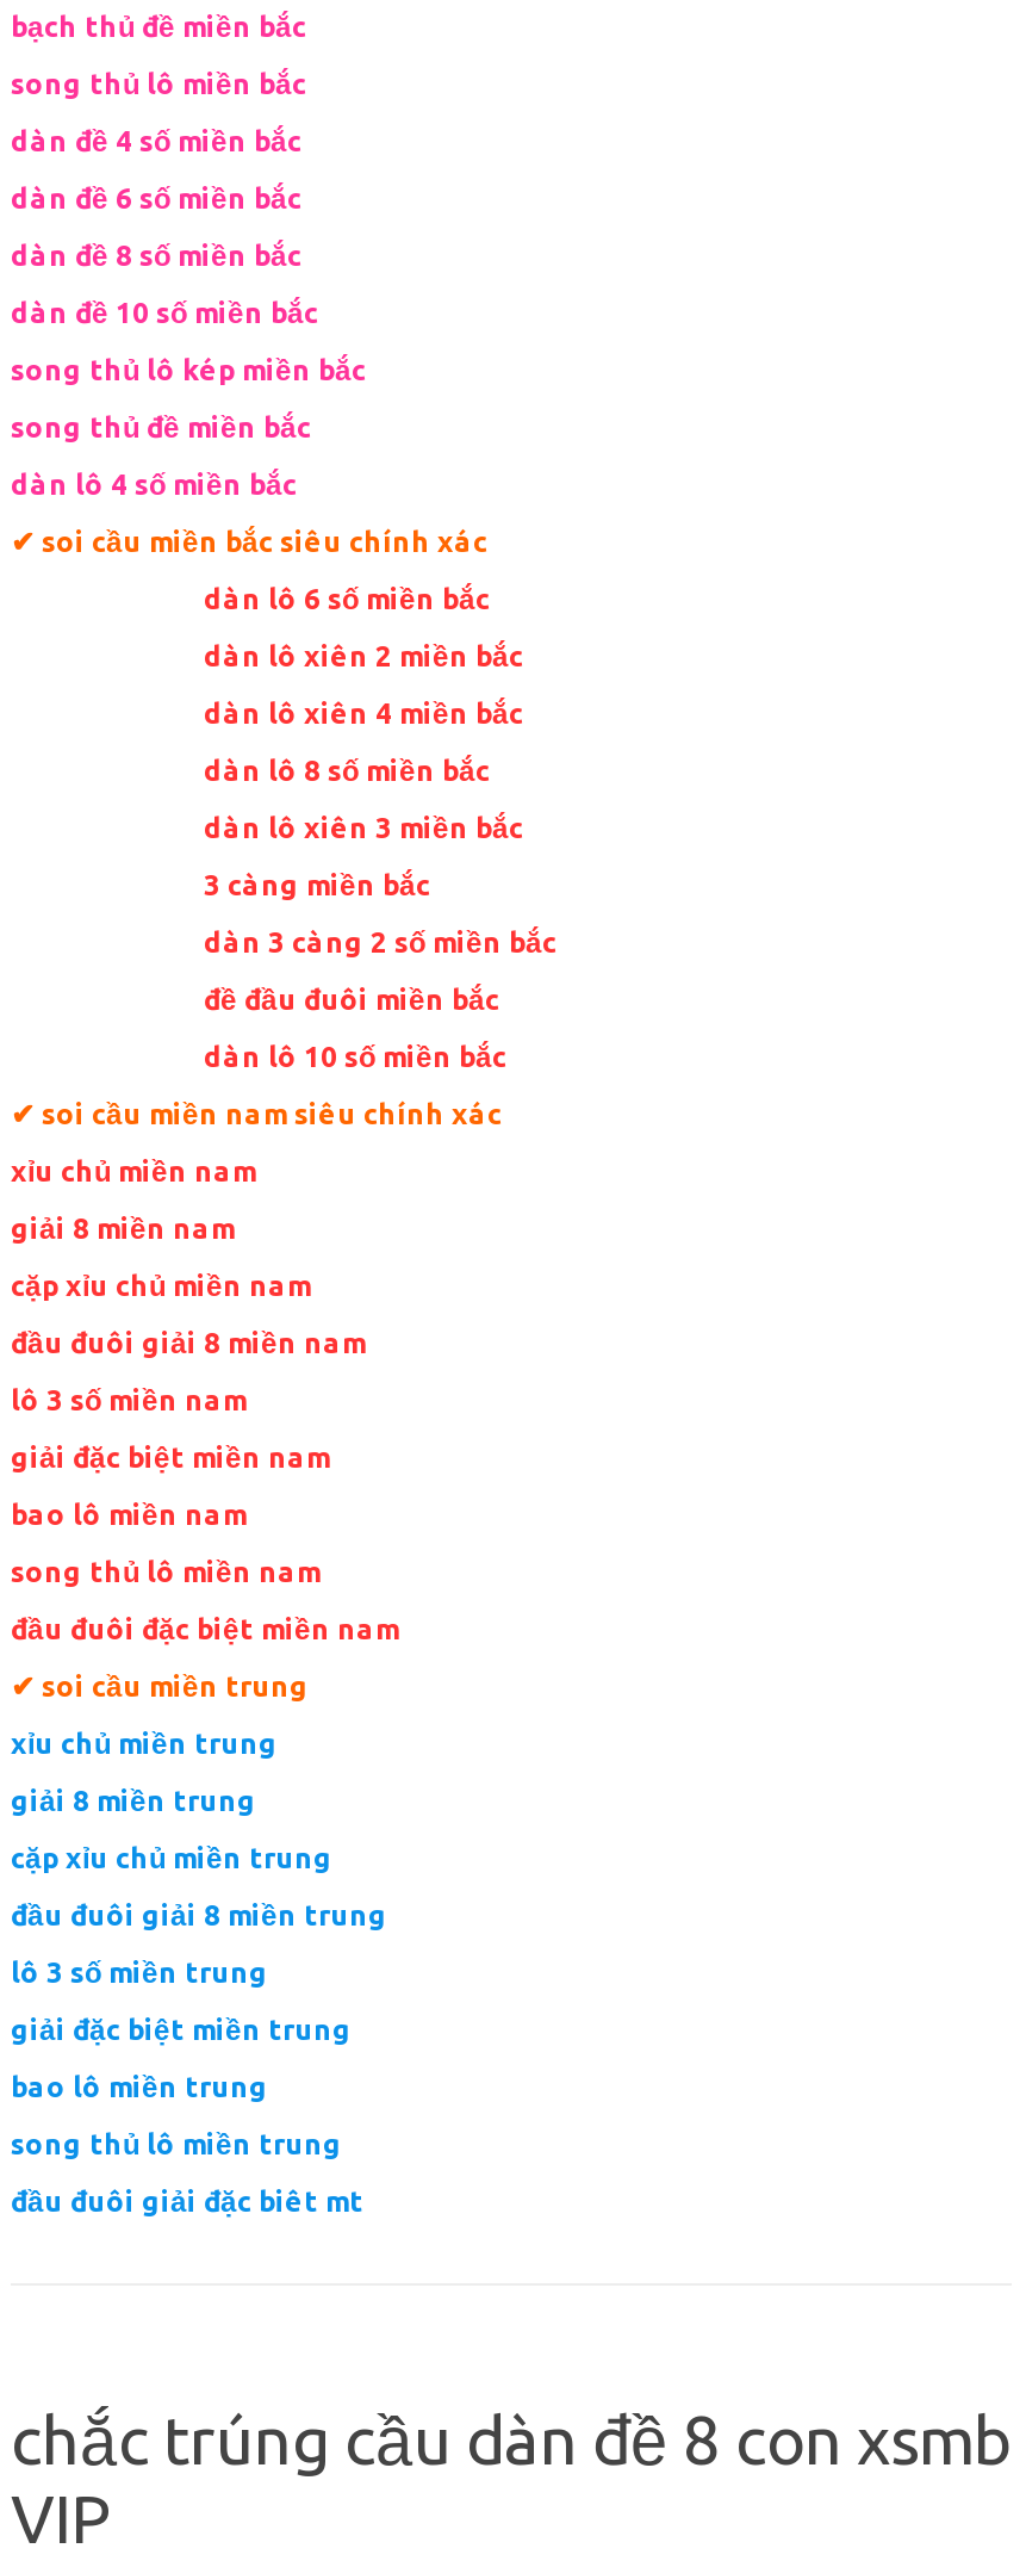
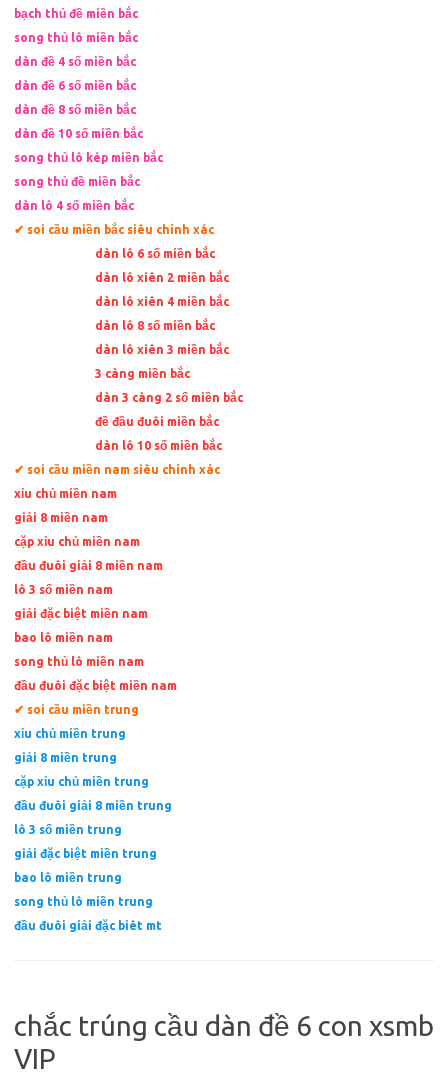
- chắc trúng cầu dàn đề 8 con xsmb
+ chắc trúng cầu dàn đề 6 con xsmb
